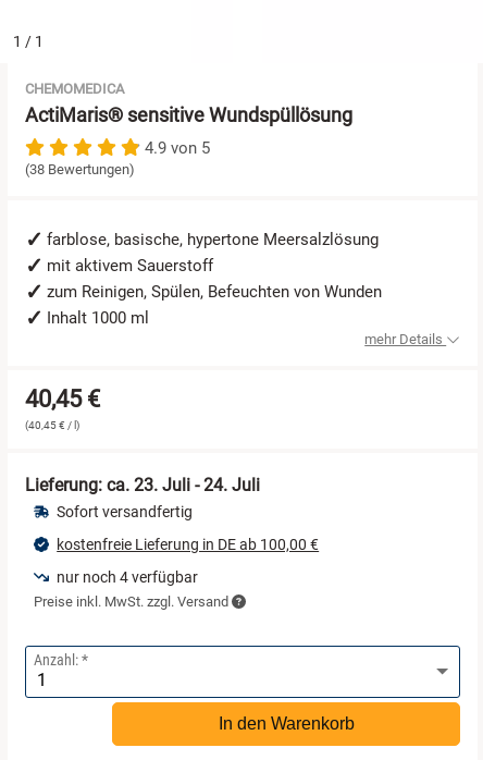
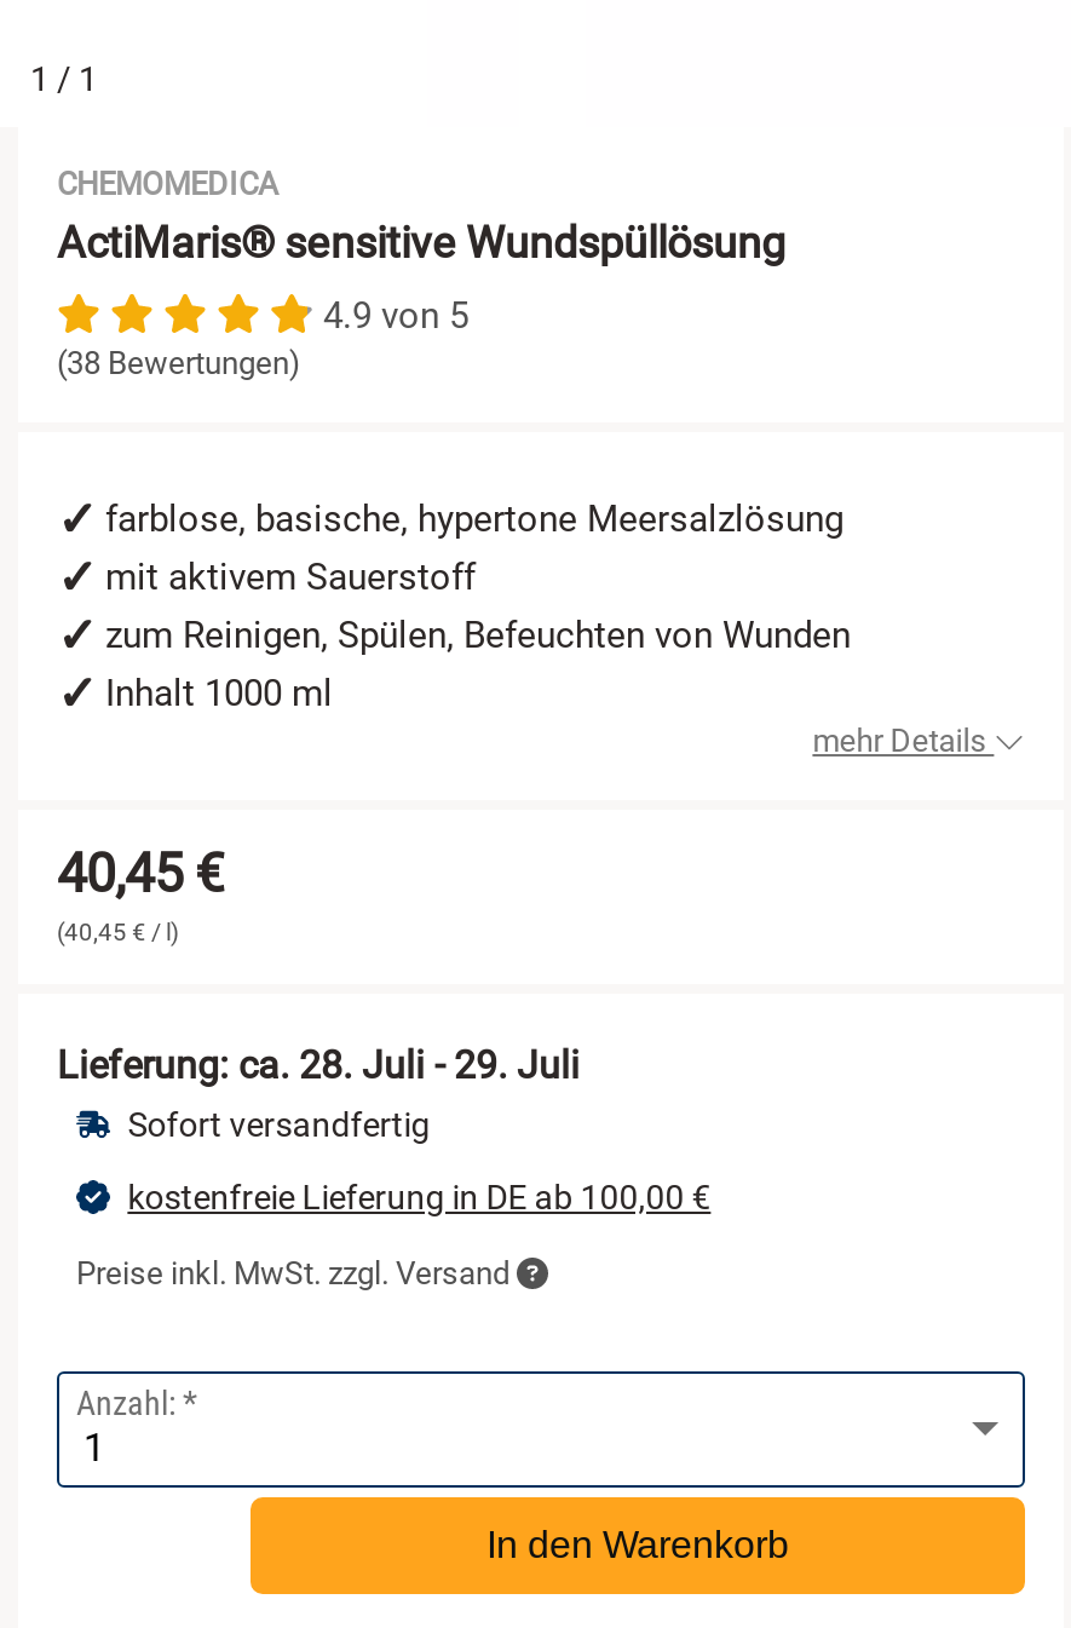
- Lieferung: ca. 23. Juli - 24. Juli
+ Lieferung: ca. 28. Juli - 29. Juli

- nur noch 4 verfügbar
